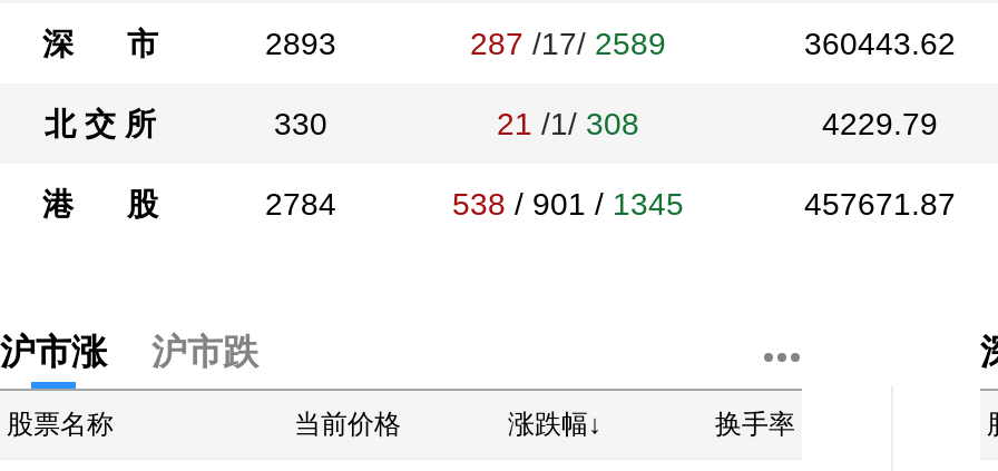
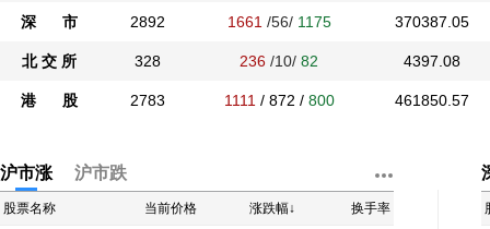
- 2893
+ 2892

- 287 /17/ 2589
+ 1661 /56/ 1175

- 360443.62
+ 370387.05

- 330
+ 328

- 21 /1/ 308
+ 236 /10/ 82

- 4229.79
+ 4397.08

- 2784
+ 2783

- 538 / 901 / 1345
+ 1111 / 872 / 800

- 457671.87
+ 461850.57
